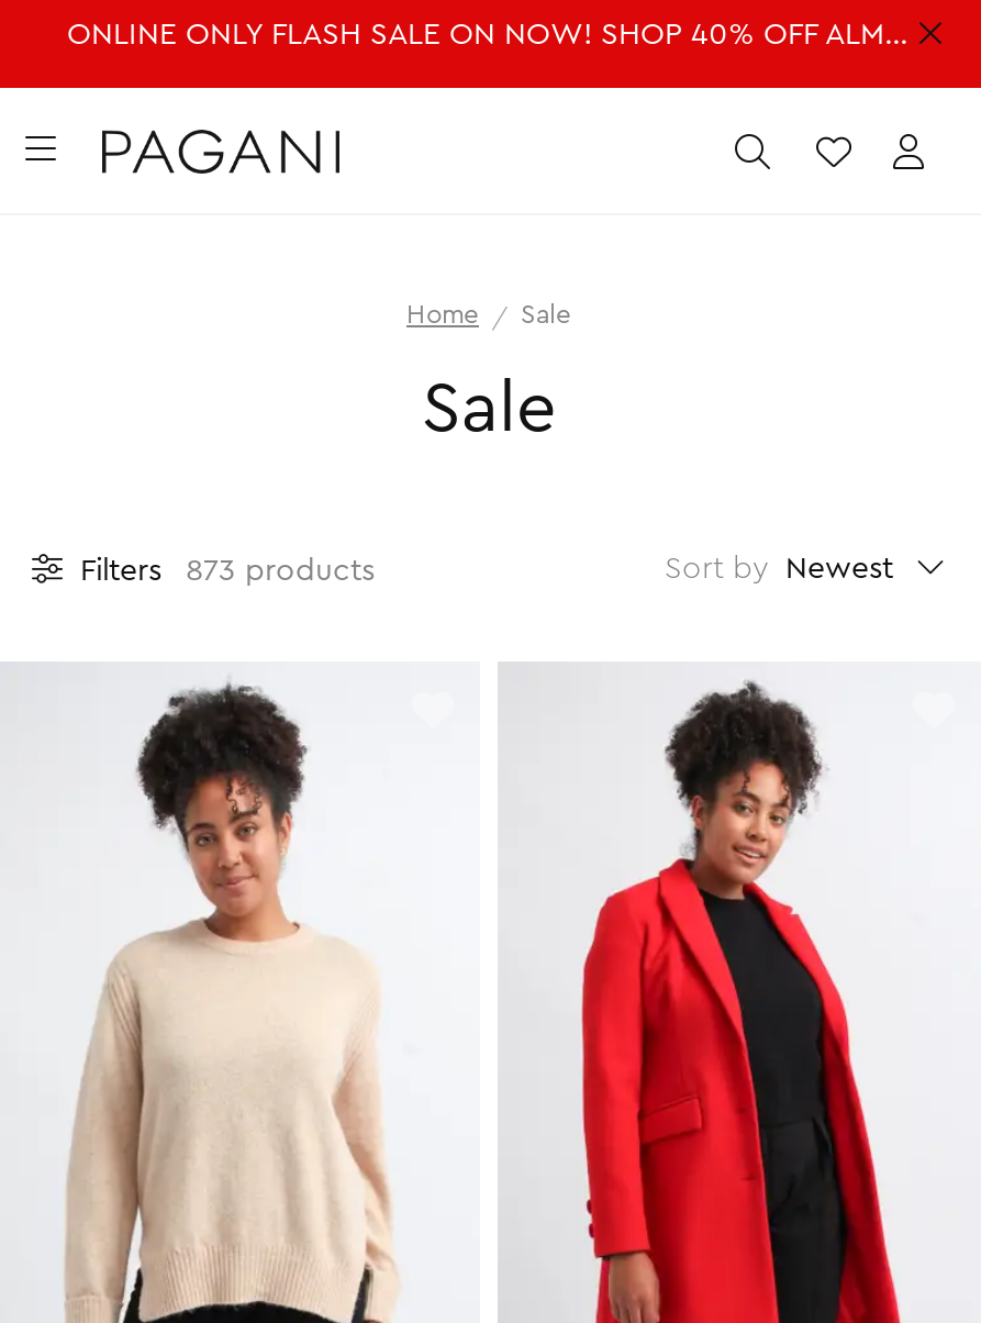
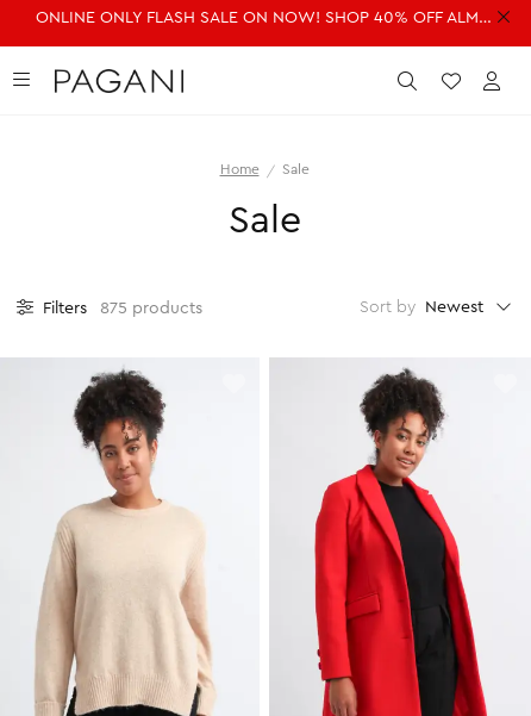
- Filters 873 products
+ Filters 875 products
